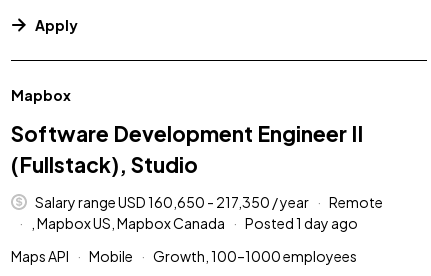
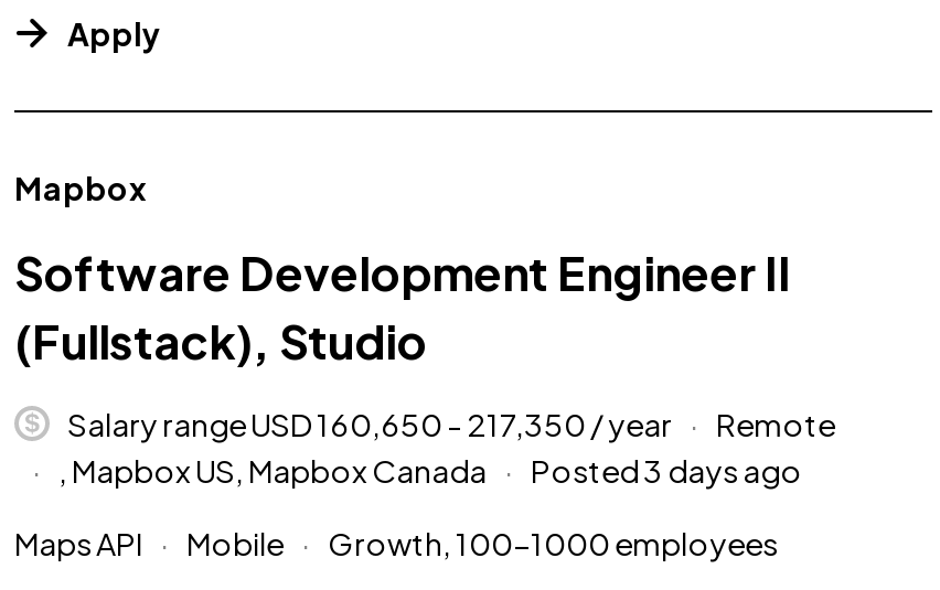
- Posted 1 day ago
+ Posted 3 days ago
